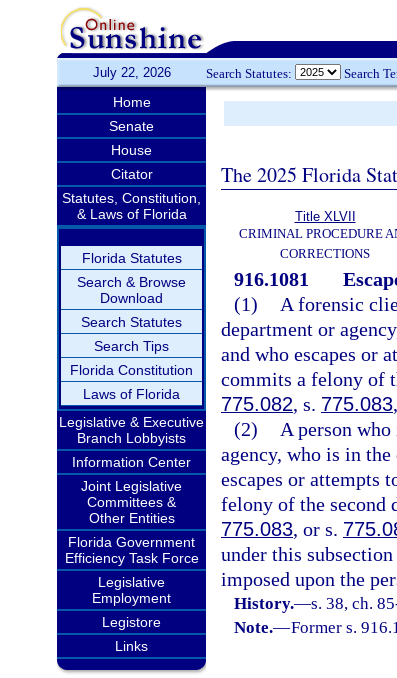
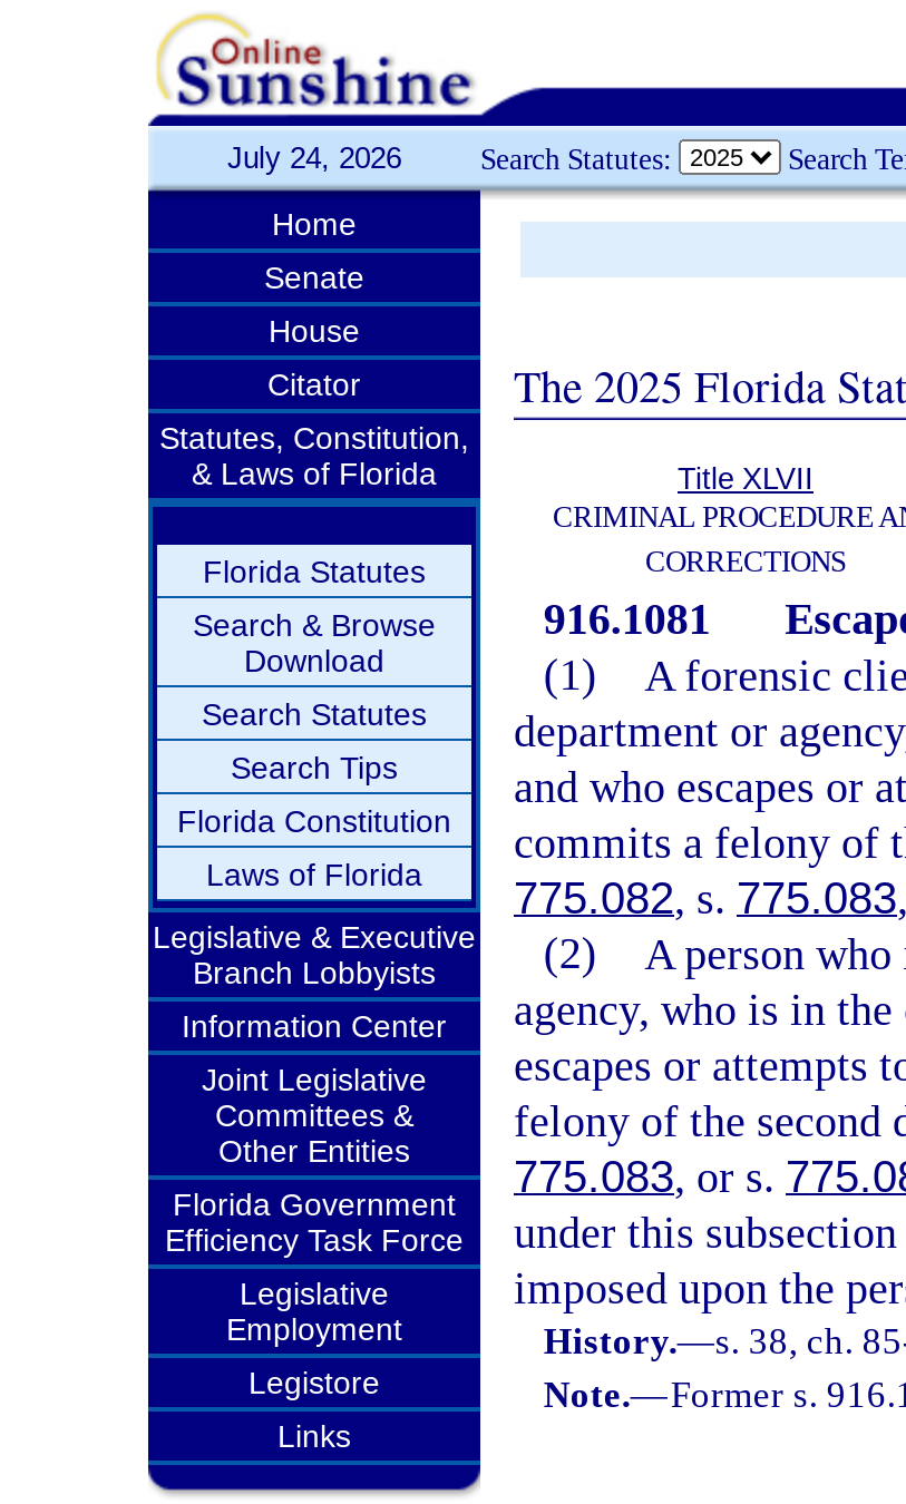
- July 22, 2026
+ July 24, 2026
